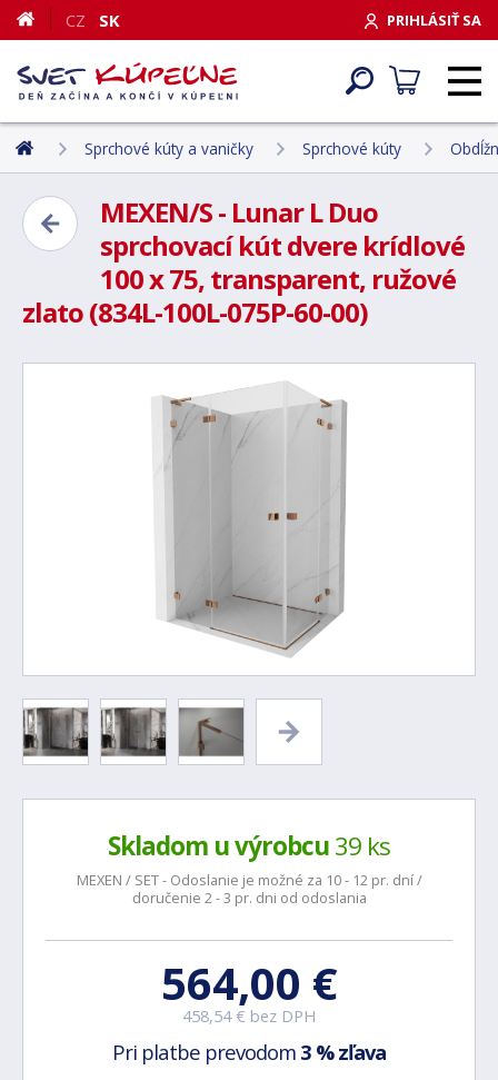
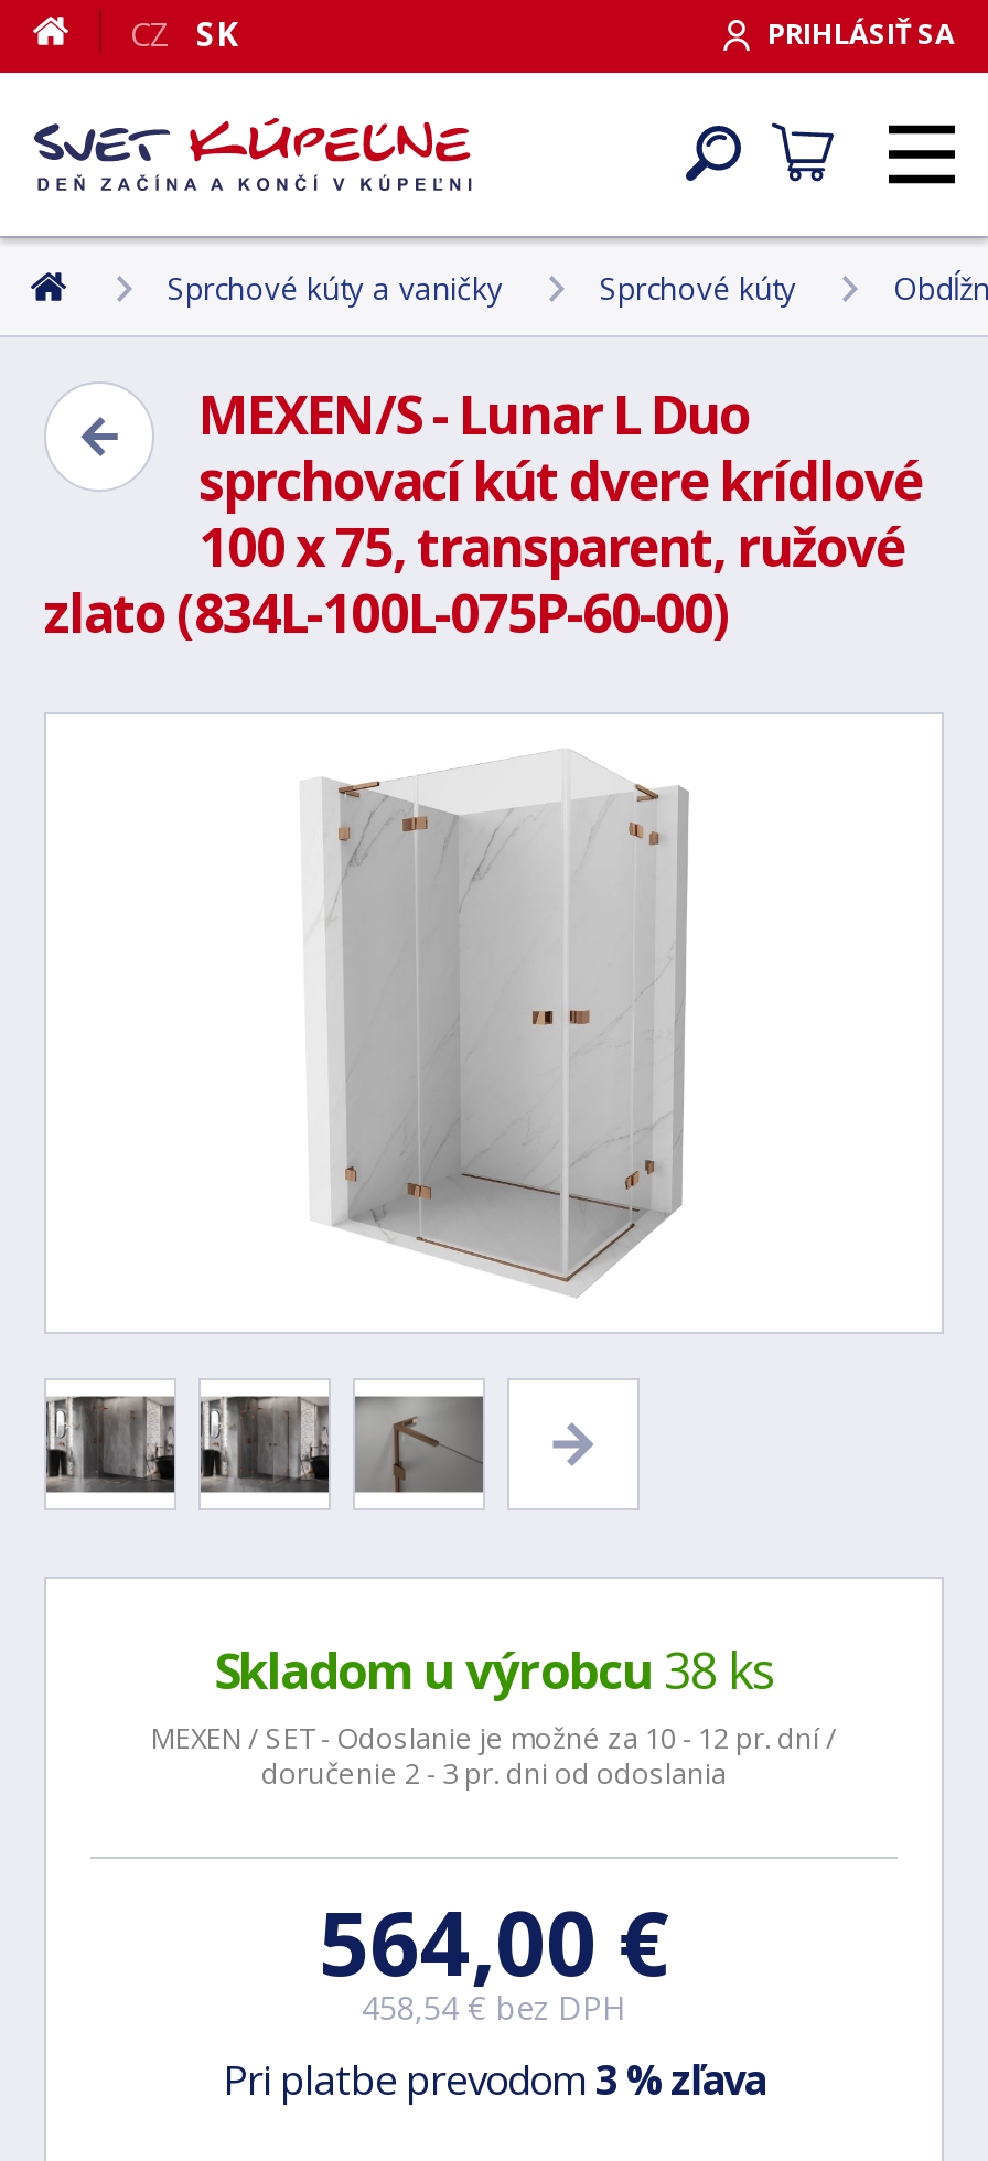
- Skladom u výrobcu 39 ks
+ Skladom u výrobcu 38 ks
